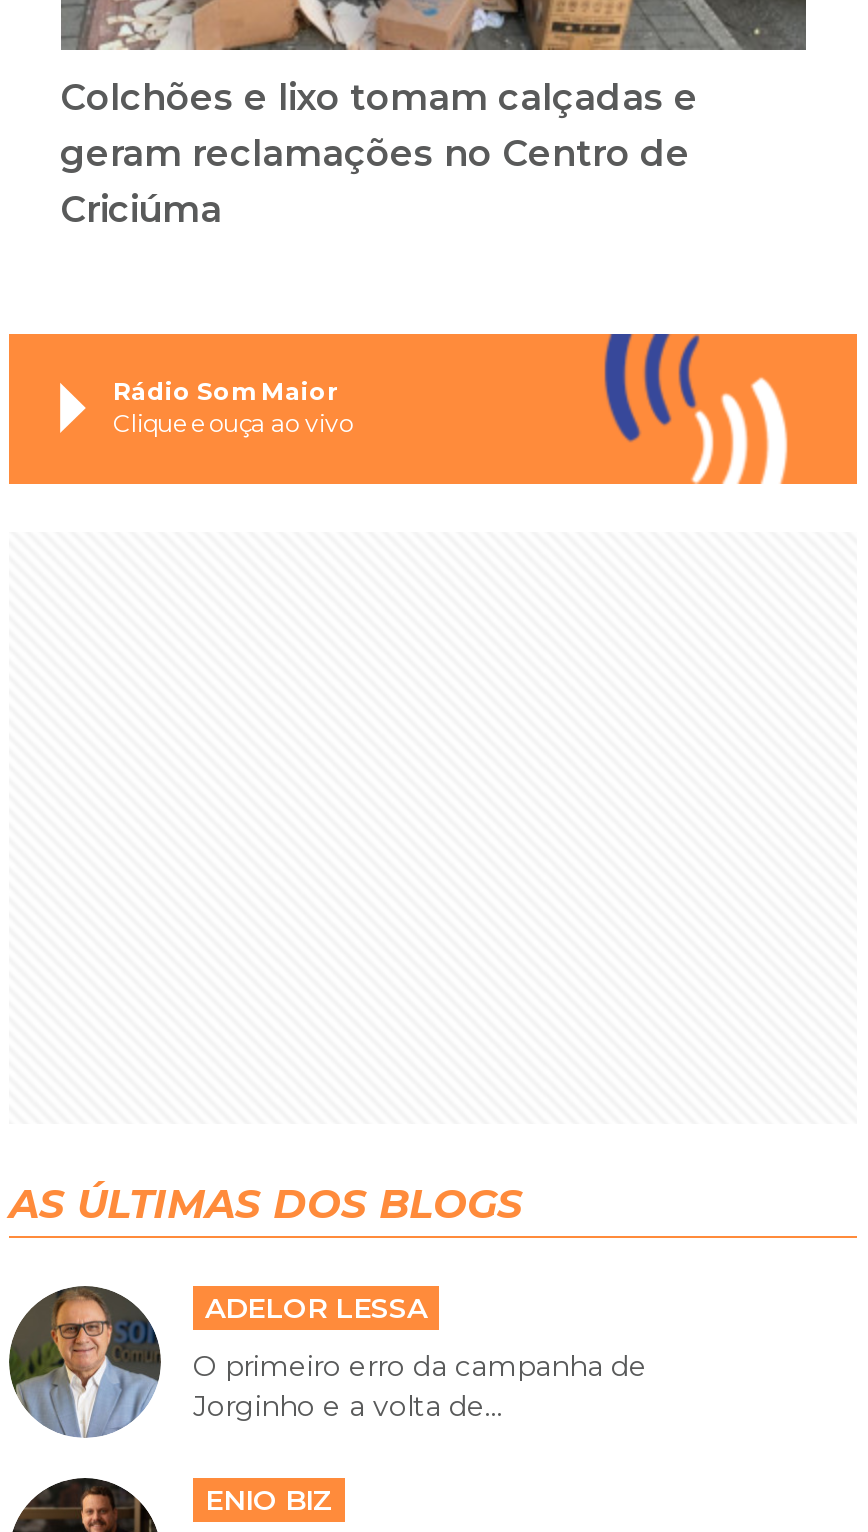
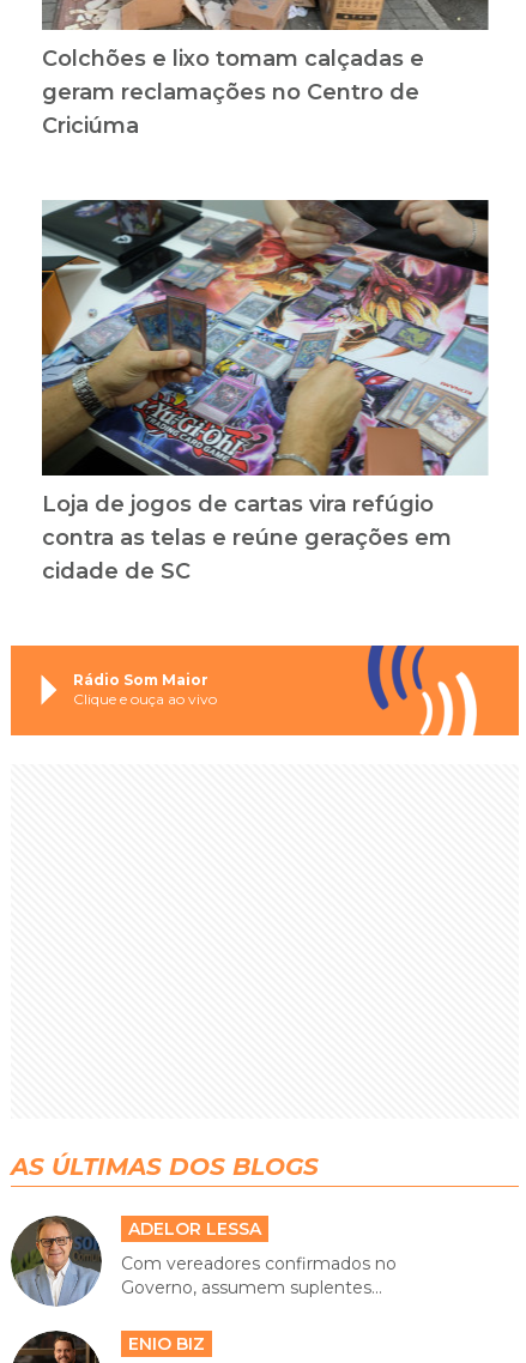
+ [image]
+ Loja de jogos de cartas vira refúgio
+ contra as telas e reúne gerações em
+ cidade de SC

- O primeiro erro da campanha de
- Jorginho e a volta de...
+ Com vereadores confirmados no
+ Governo, assumem suplentes...
